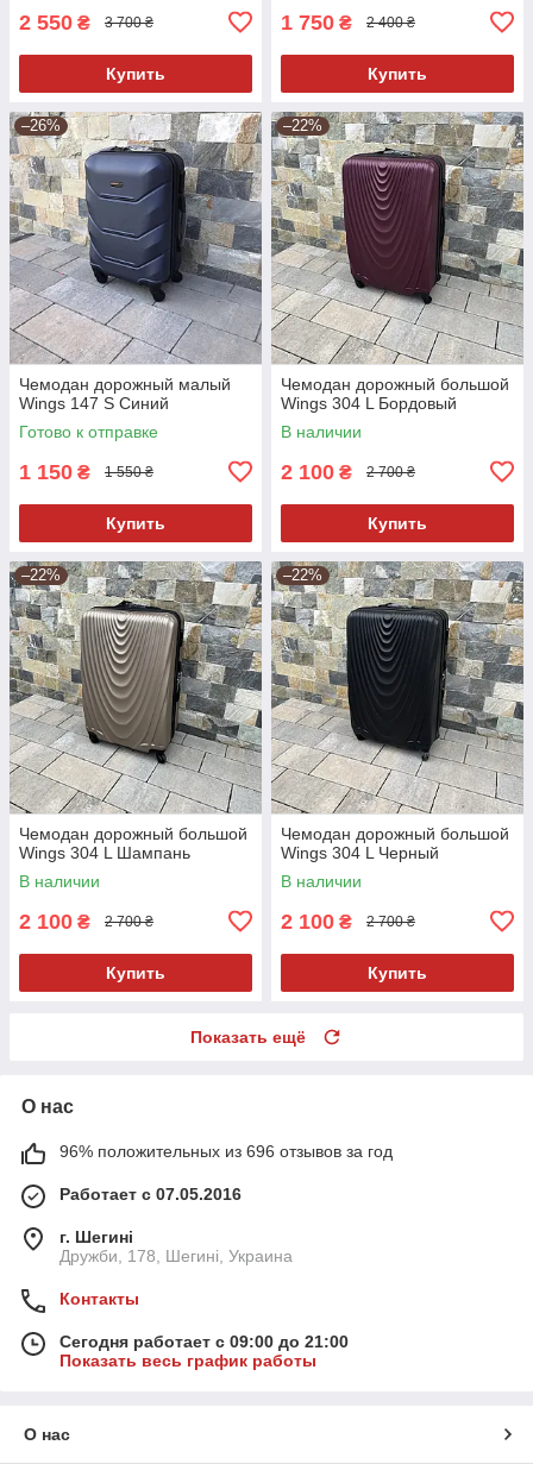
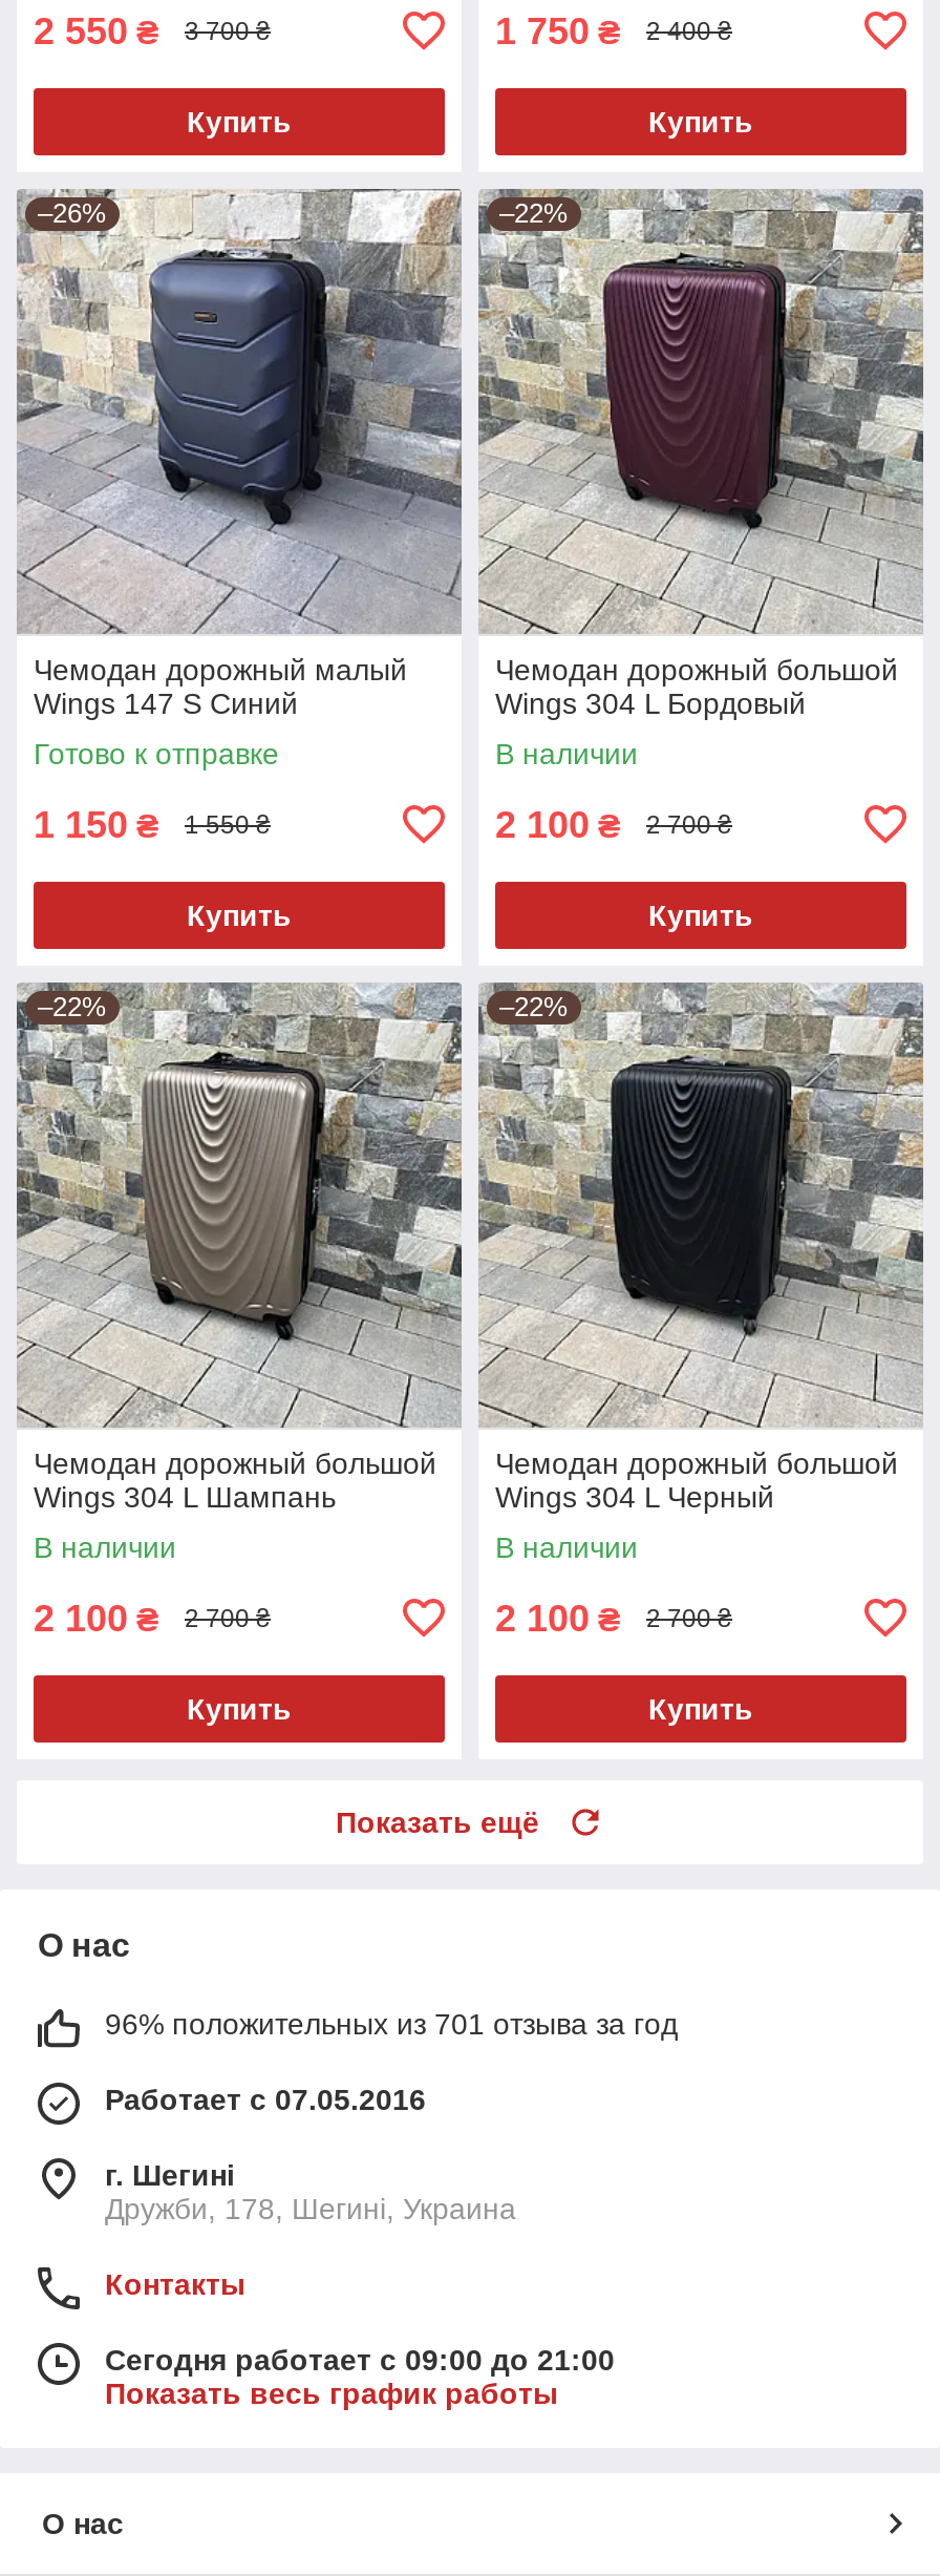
- 96% положительных из 696 отзывов за год
+ 96% положительных из 701 отзыва за год
